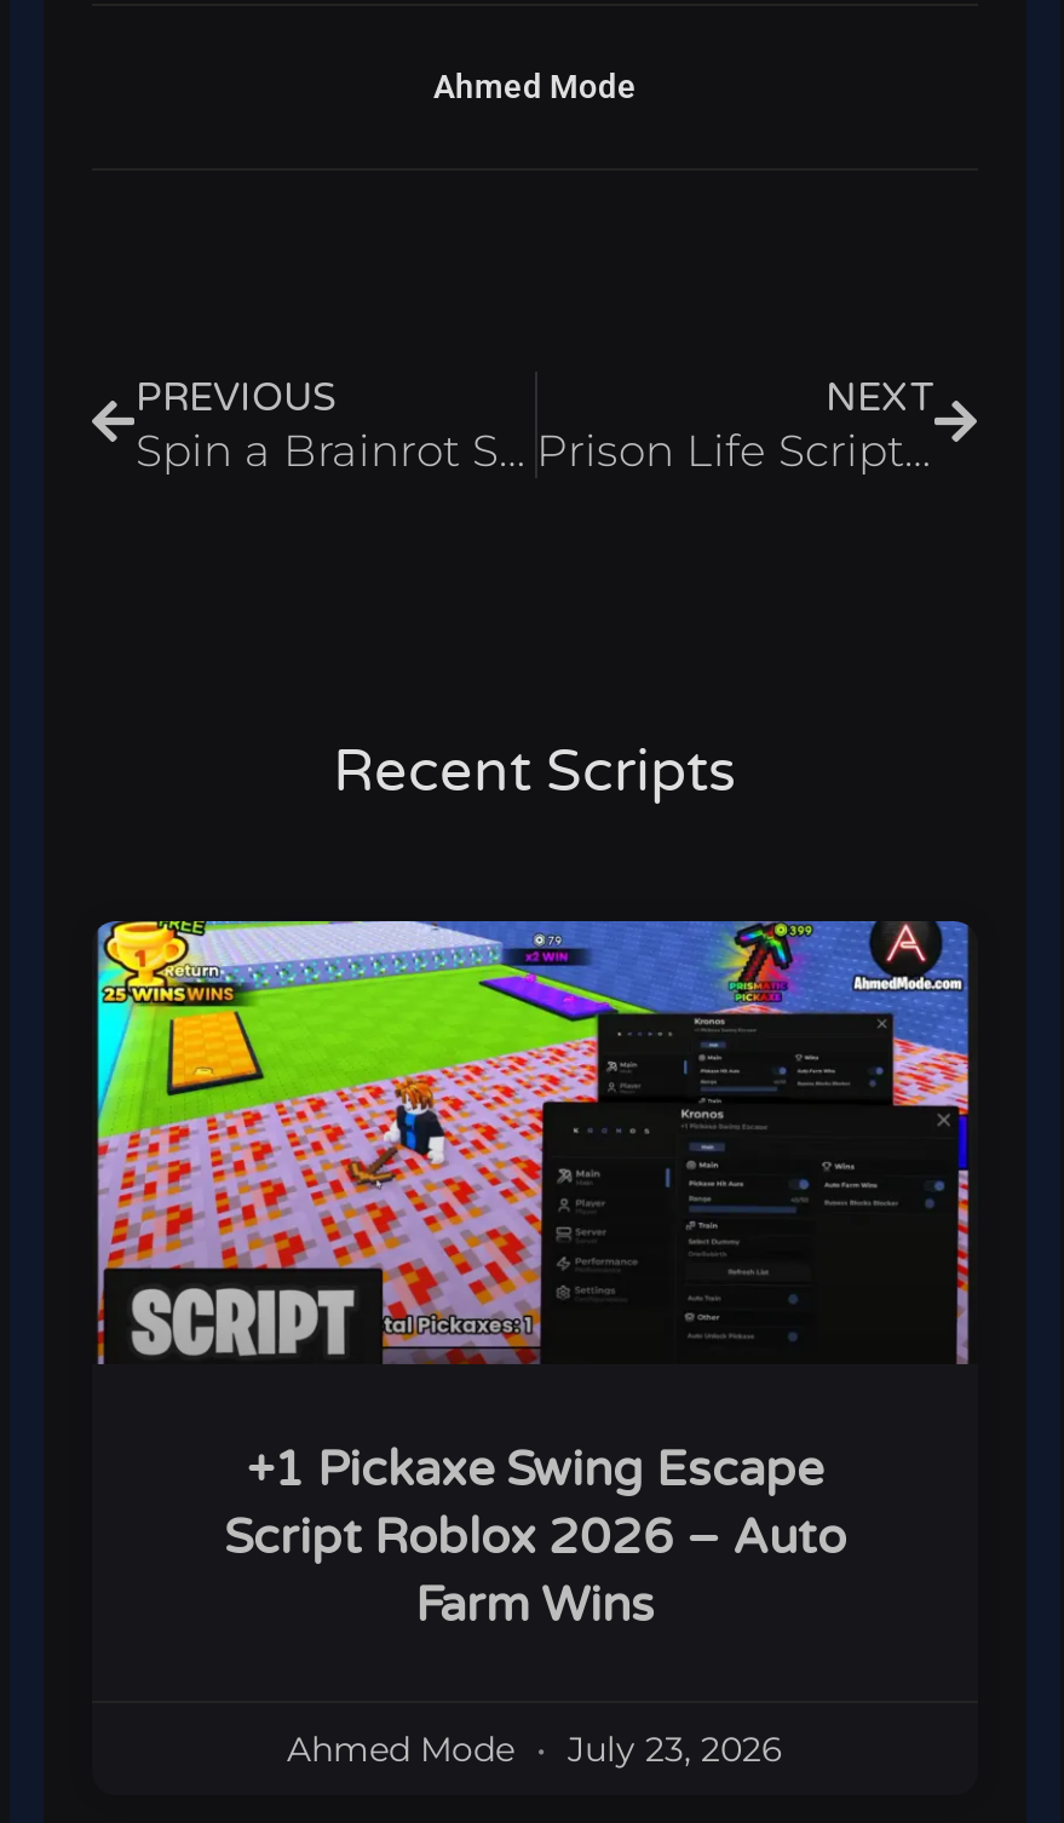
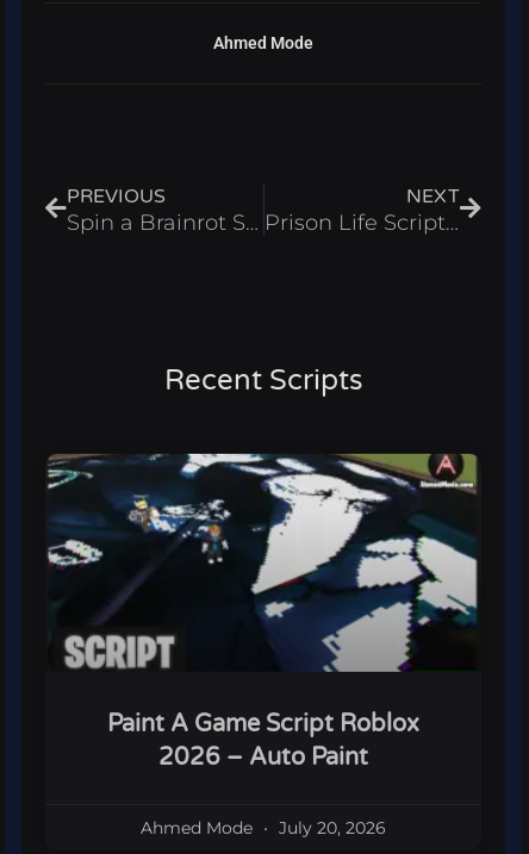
- [image]
- +1 Pickaxe Swing Escape
- Script Roblox 2026 – Auto
- Farm Wins
+ [image]
+ Paint A Game Script Roblox
+ 2026 – Auto Paint

- Ahmed Mode July 23, 2026
+ Ahmed Mode July 20, 2026
